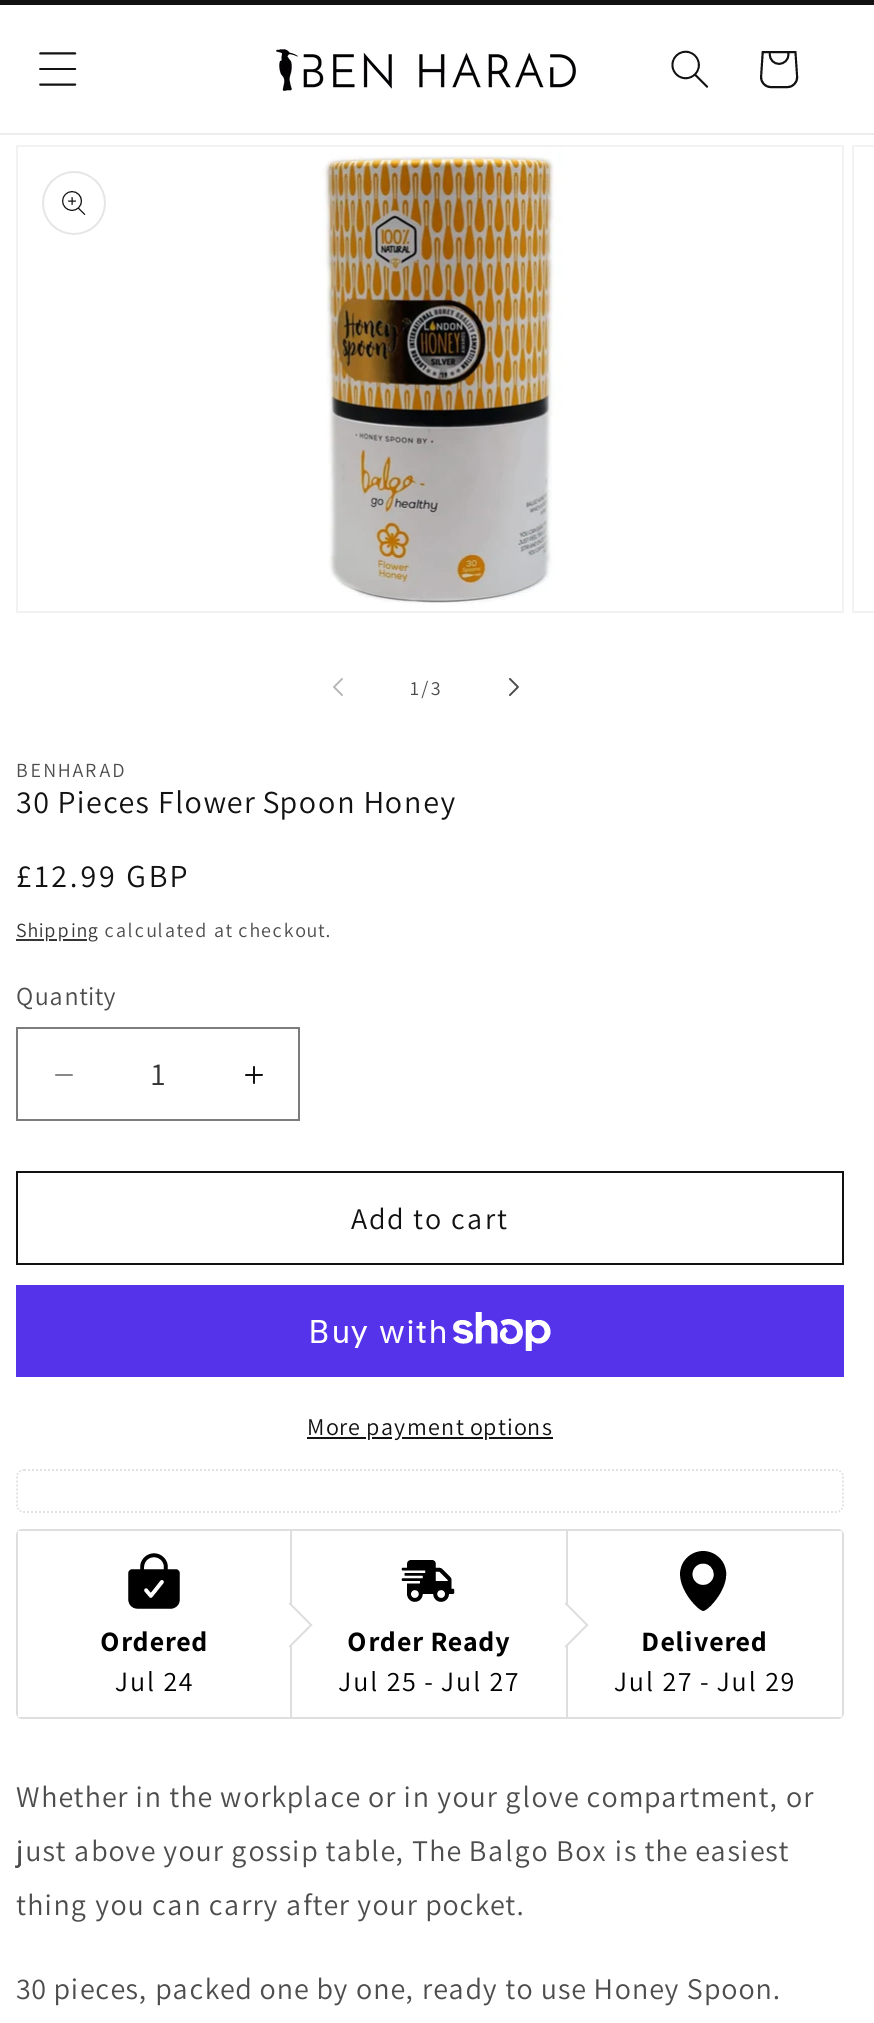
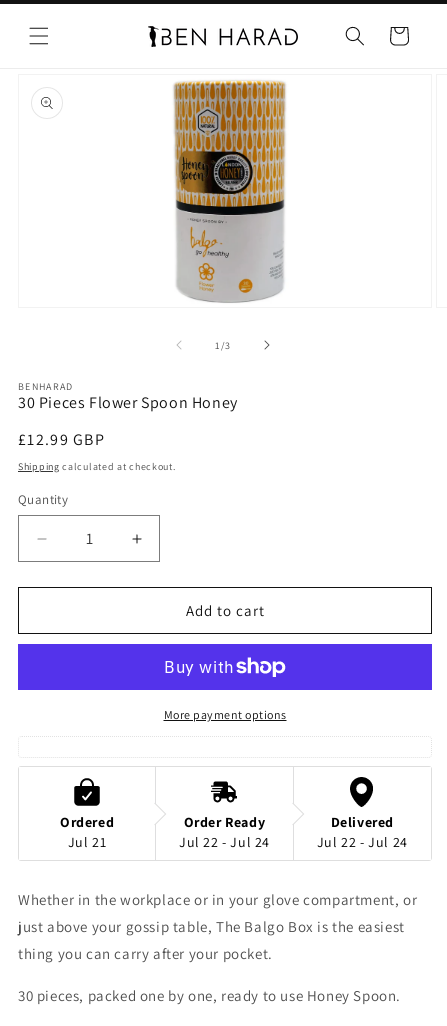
- Jul 24
+ Jul 21

- Jul 25 - Jul 27
+ Jul 22 - Jul 24

- Jul 27 - Jul 29
+ Jul 22 - Jul 24
